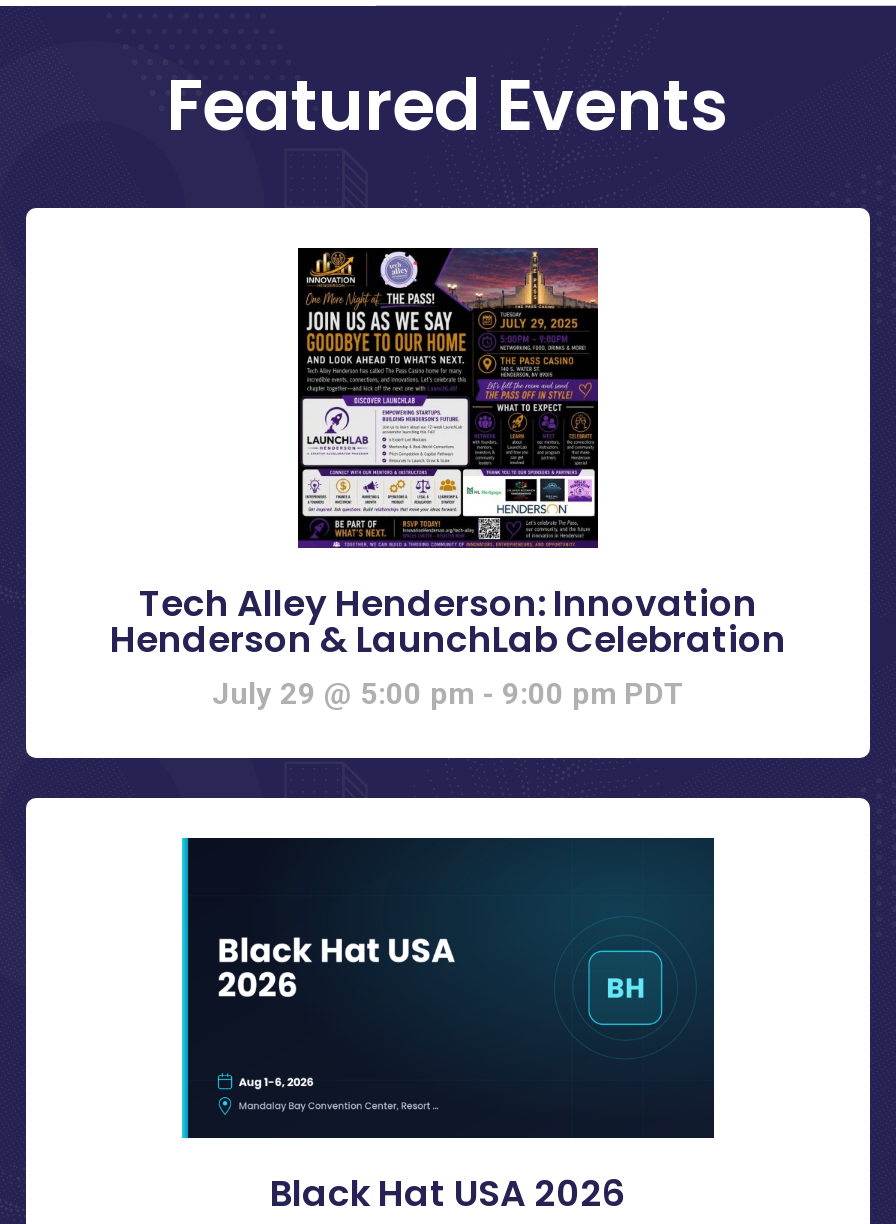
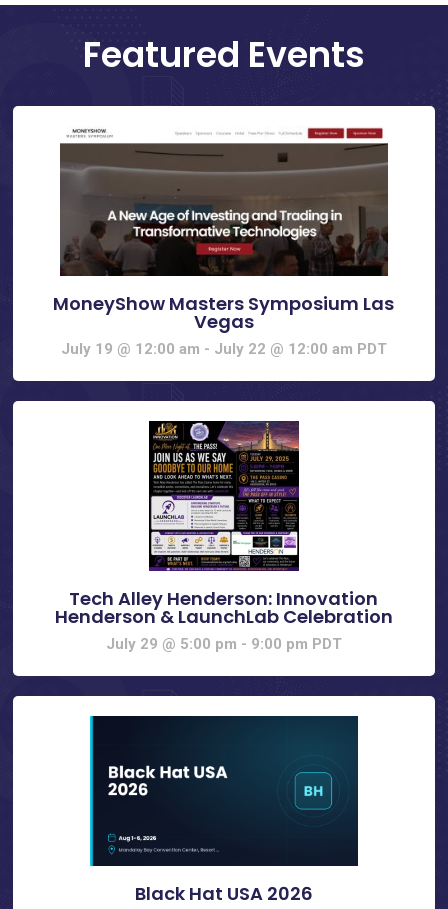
+ [image]
+ MoneyShow Masters Symposium Las
+ Vegas
+ July 19 @ 12:00 am - July 22 @ 12:00 am PDT
